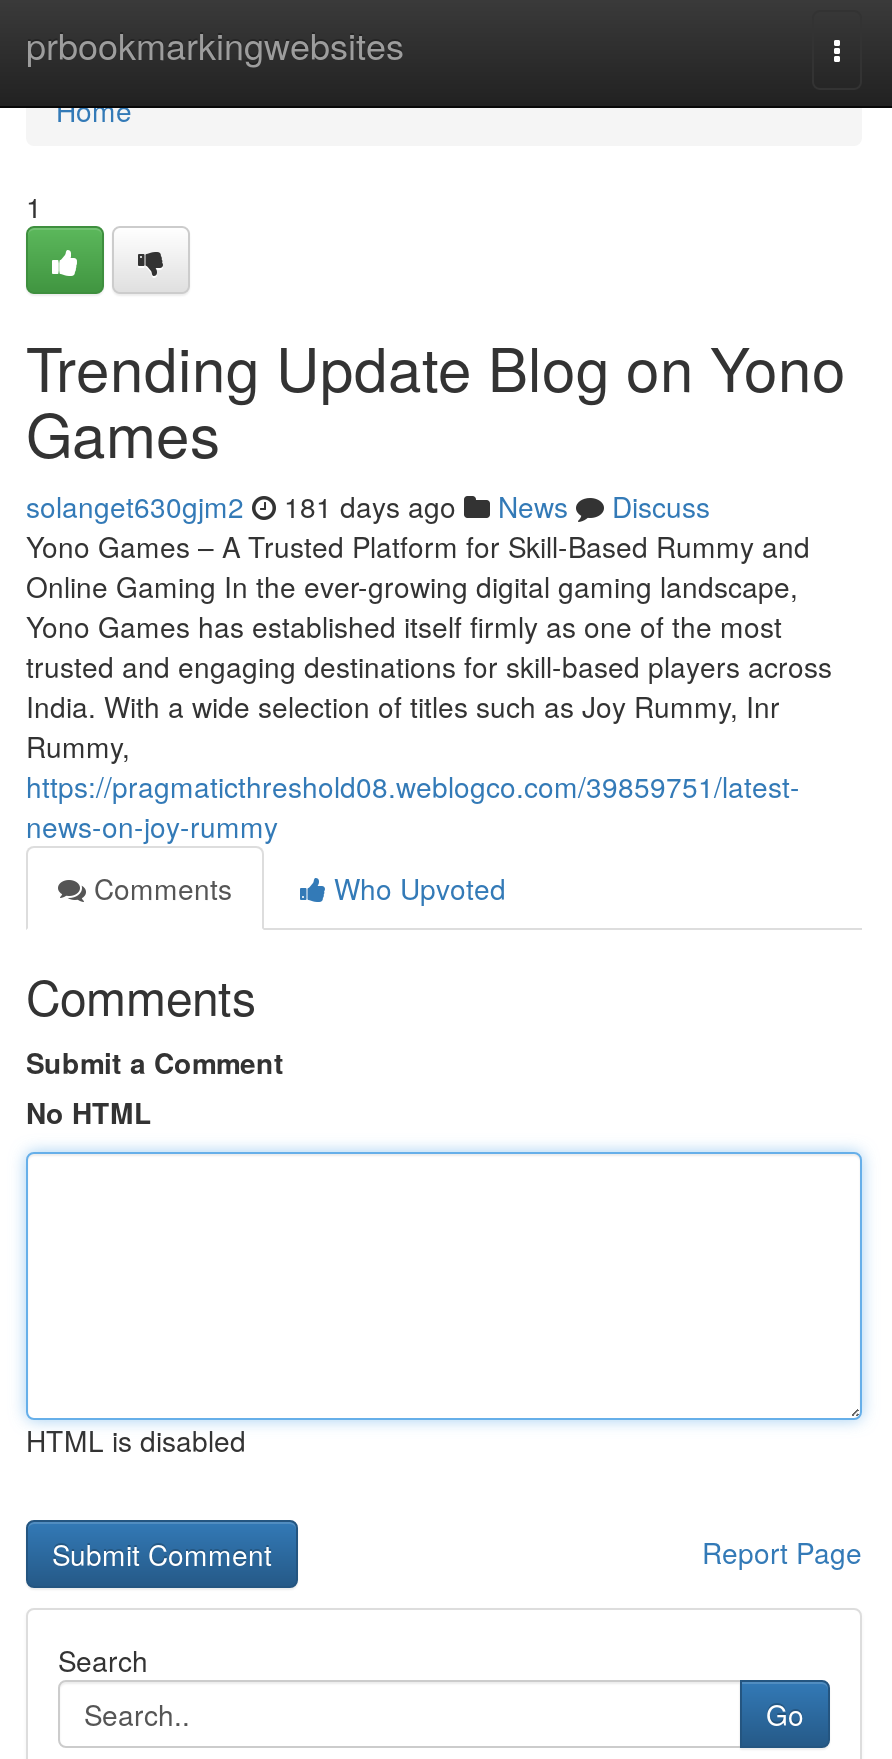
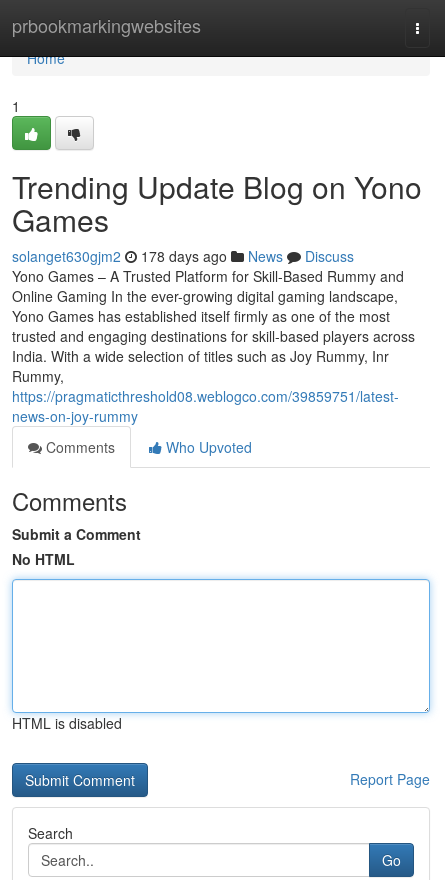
- solanget630gjm2 181 days ago News Discuss
+ solanget630gjm2 178 days ago News Discuss
